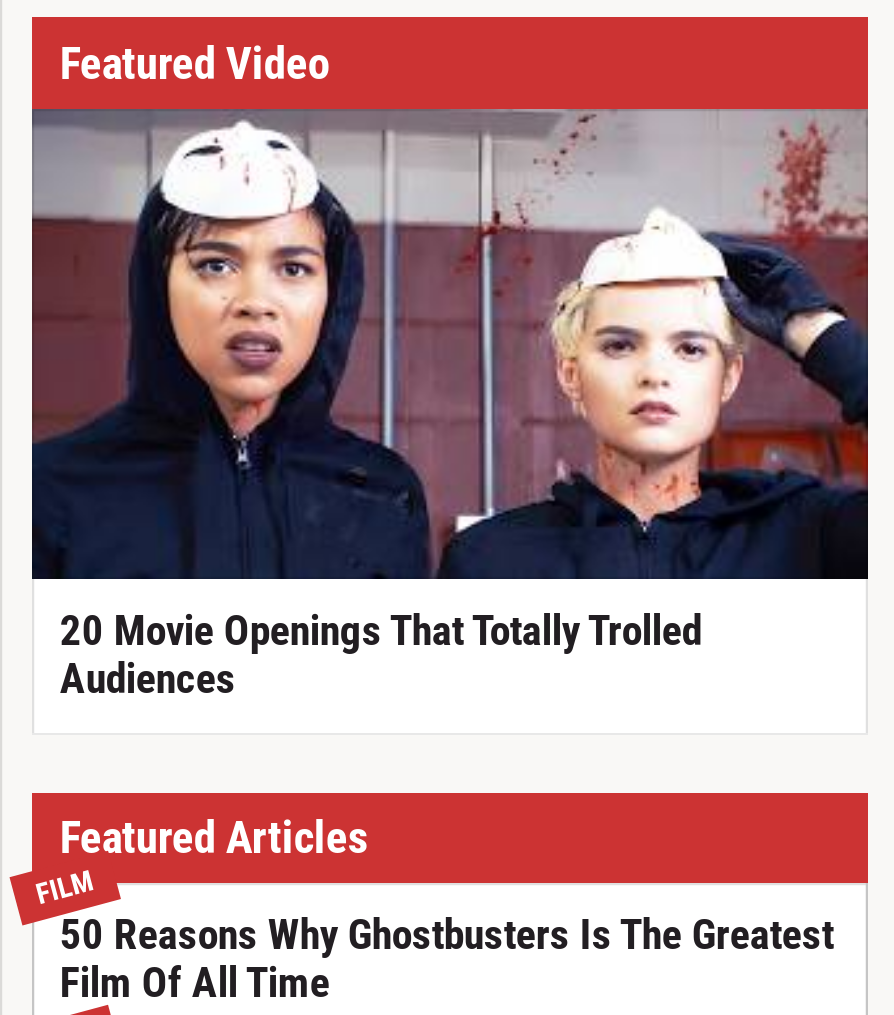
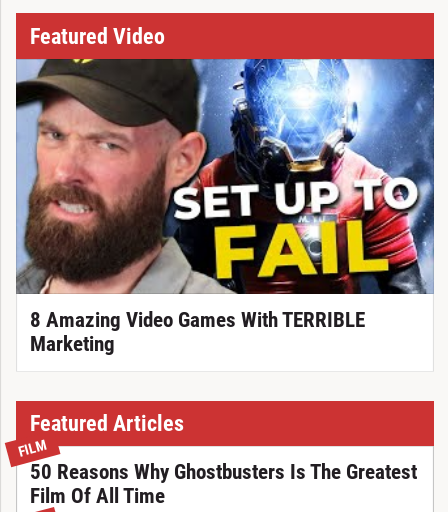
- [image]
- 20 Movie Openings That Totally Trolled
- Audiences
+ [image]
+ 8 Amazing Video Games With TERRIBLE
+ Marketing
